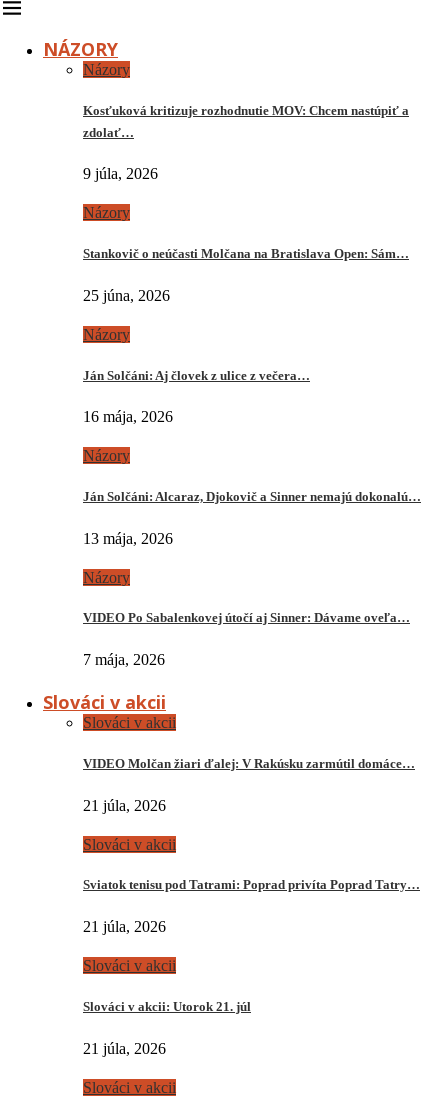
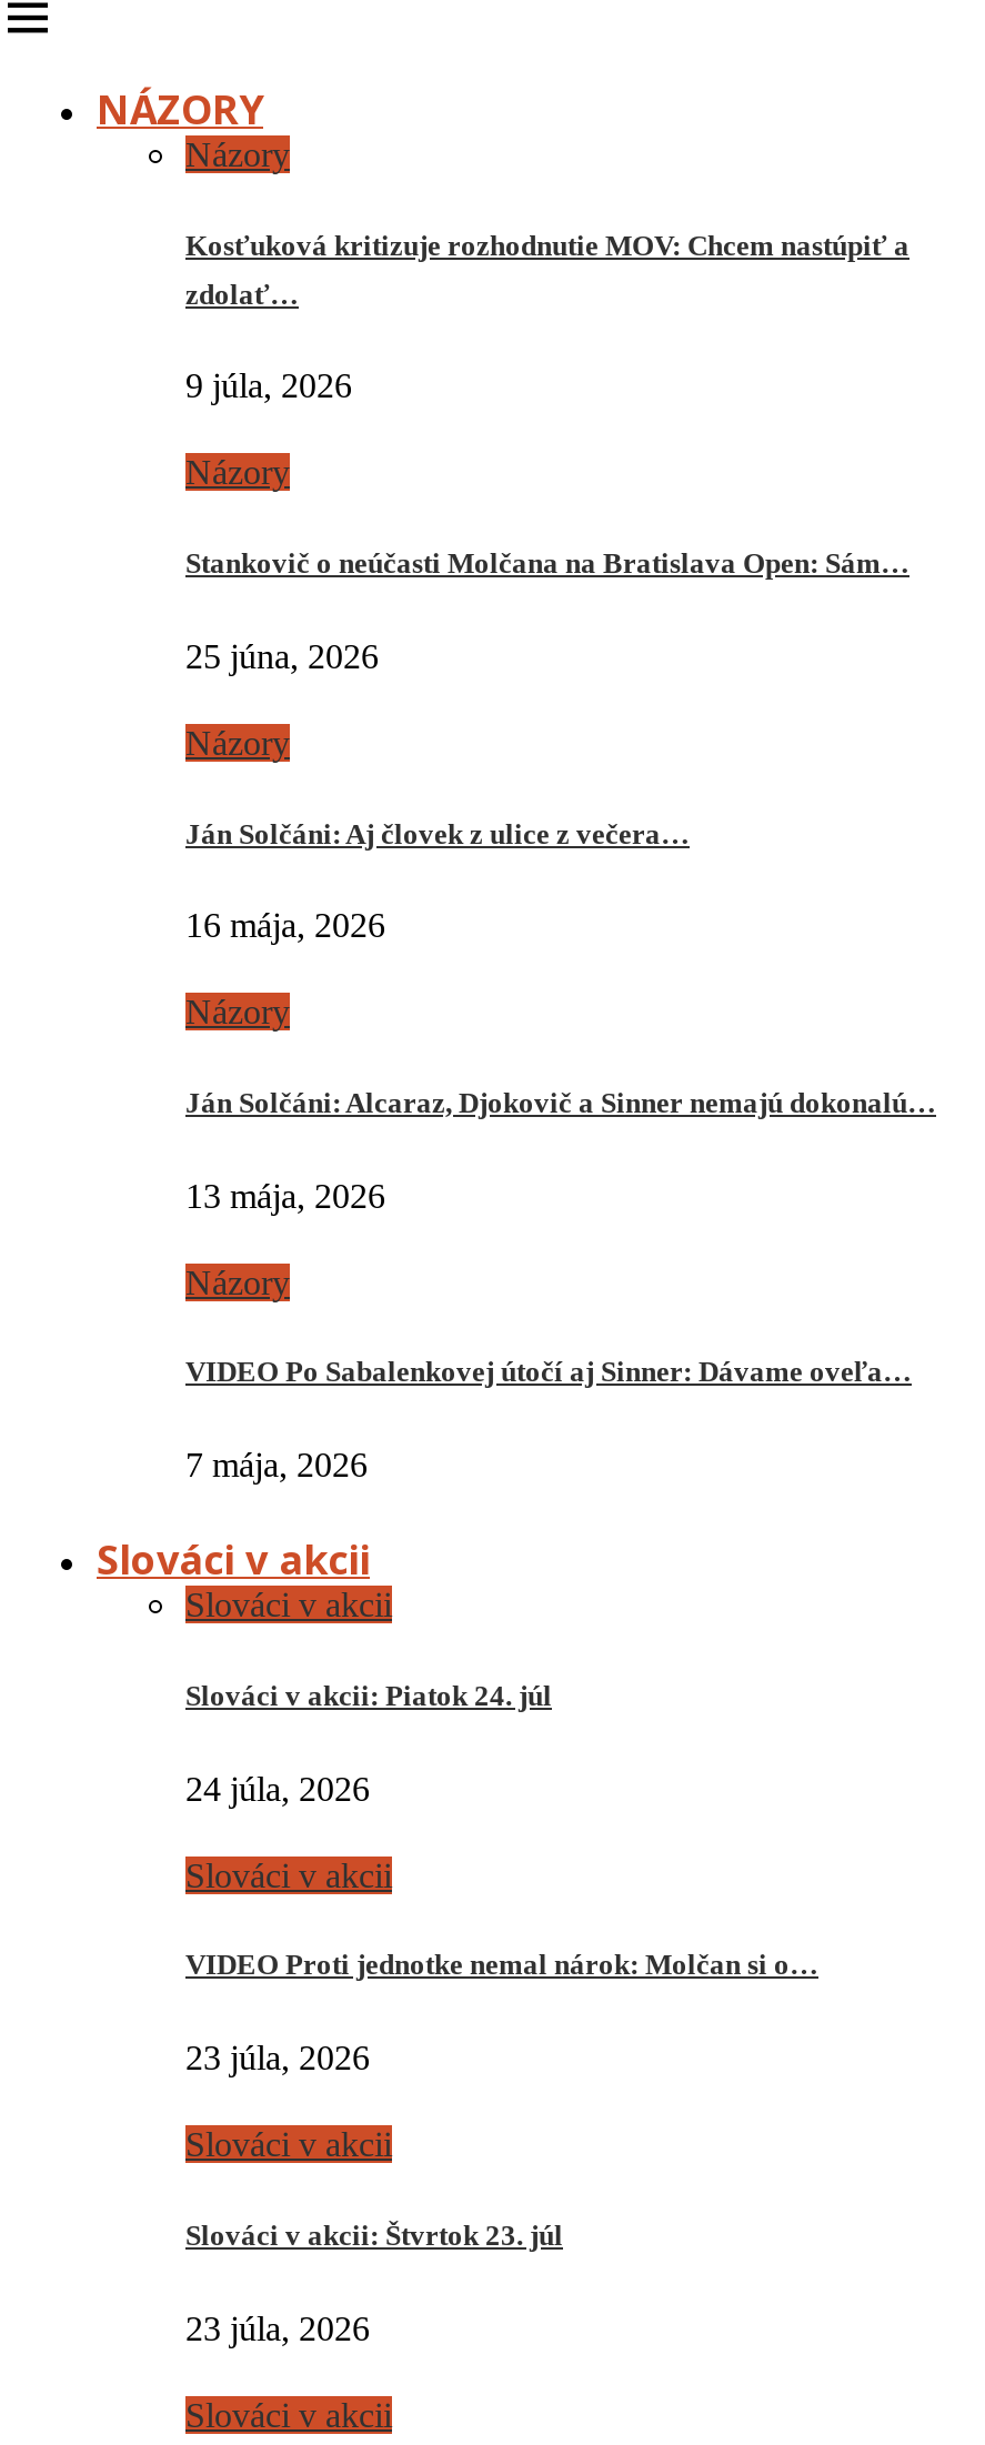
- VIDEO Molčan žiari ďalej: V Rakúsku zarmútil domáce…
+ Slováci v akcii: Piatok 24. júl

- 21 júla, 2026
+ 24 júla, 2026

- Sviatok tenisu pod Tatrami: Poprad privíta Poprad Tatry…
+ VIDEO Proti jednotke nemal nárok: Molčan si o…

- 21 júla, 2026
+ 23 júla, 2026

- Slováci v akcii: Utorok 21. júl
+ Slováci v akcii: Štvrtok 23. júl

- 21 júla, 2026
+ 23 júla, 2026
